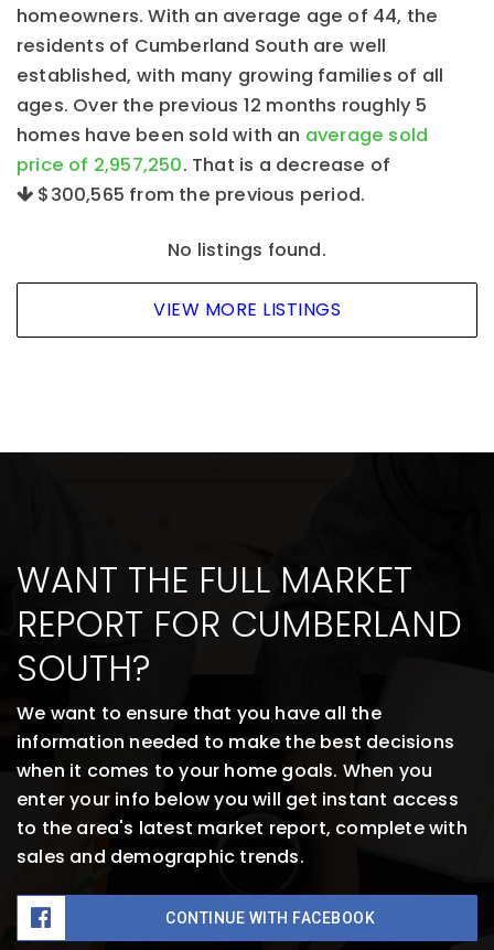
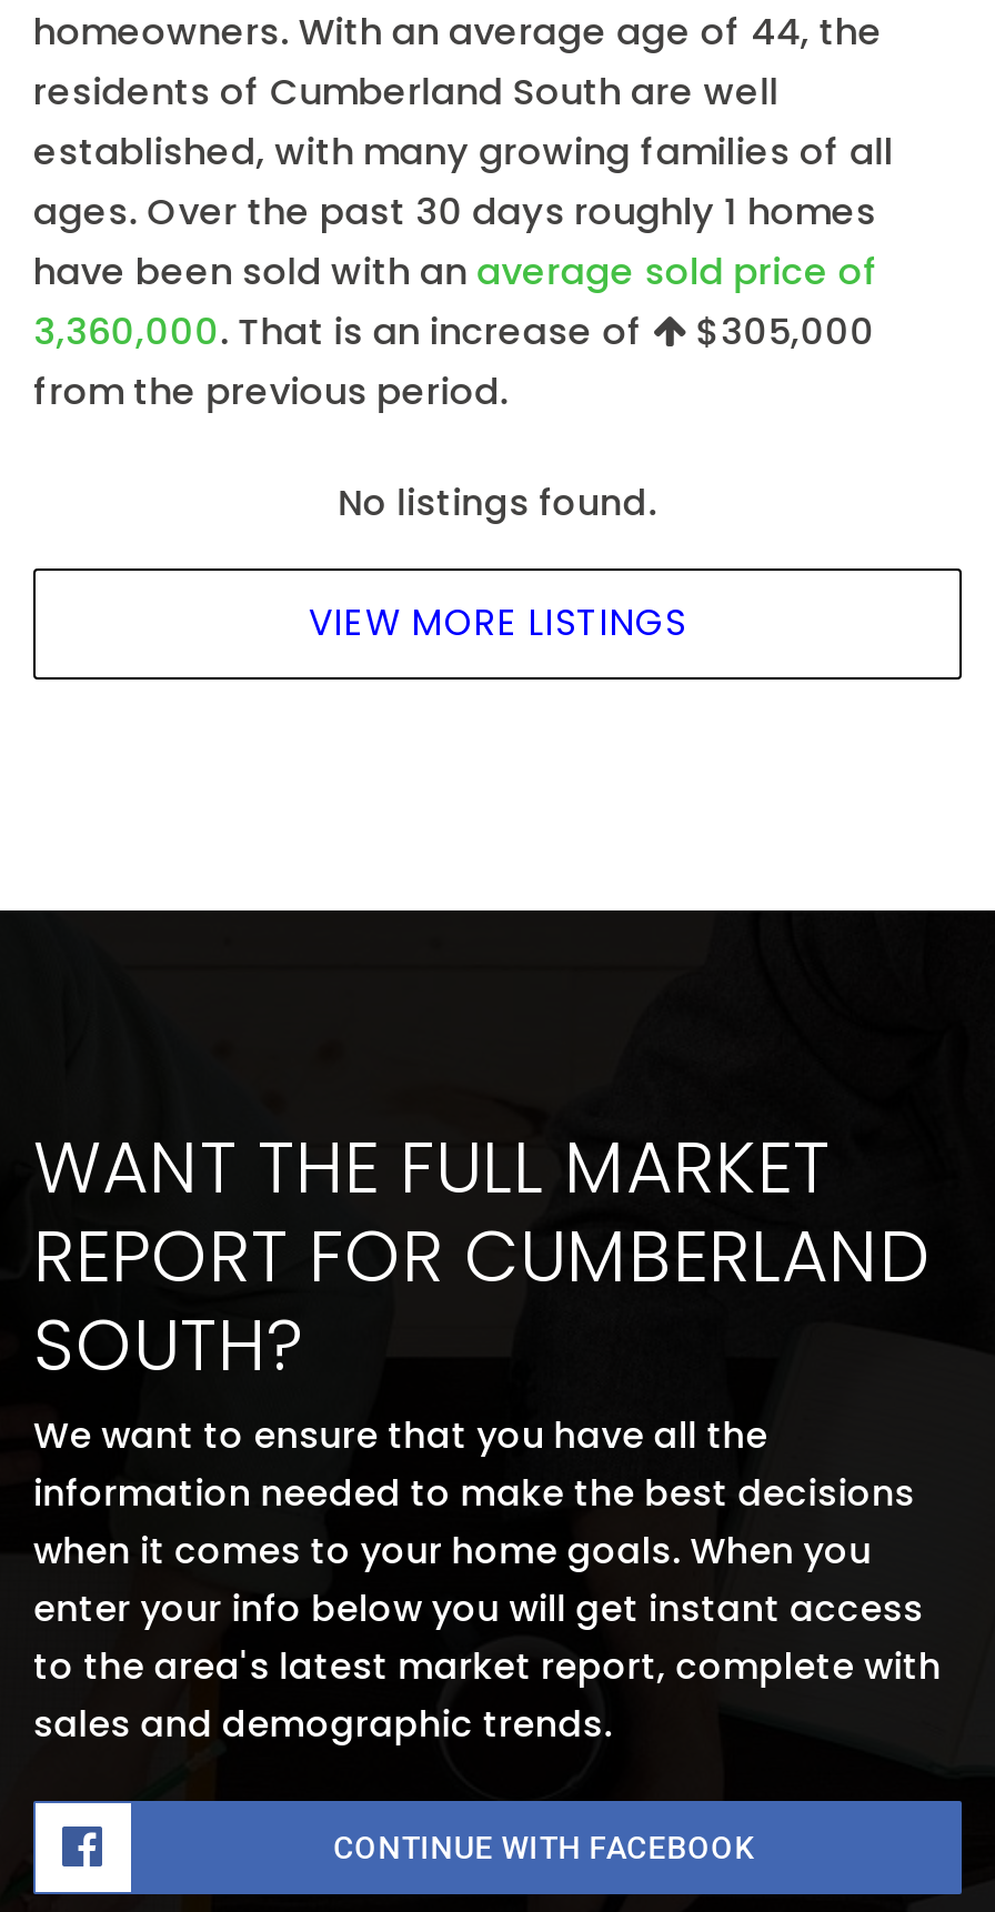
- ages. Over the previous 12 months roughly 5
- homes have been sold with an average sold
- price of 2,957,250. That is a decrease of
- $300,565 from the previous period.
+ ages. Over the past 30 days roughly 1 homes
+ have been sold with an average sold price of
+ 3,360,000. That is an increase of
+ $305,000
+ from the previous period.
